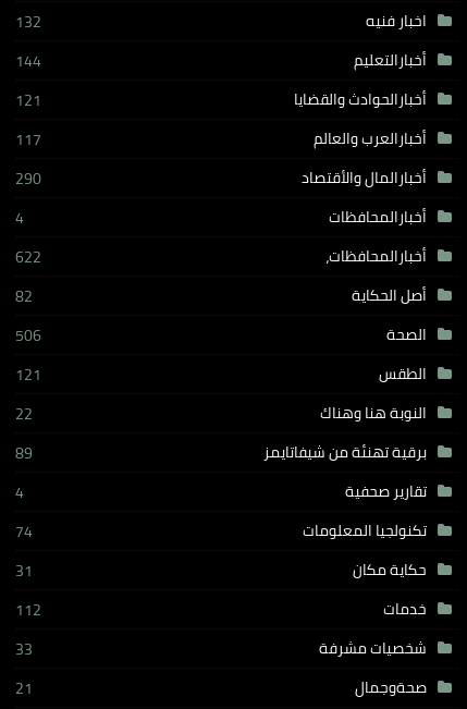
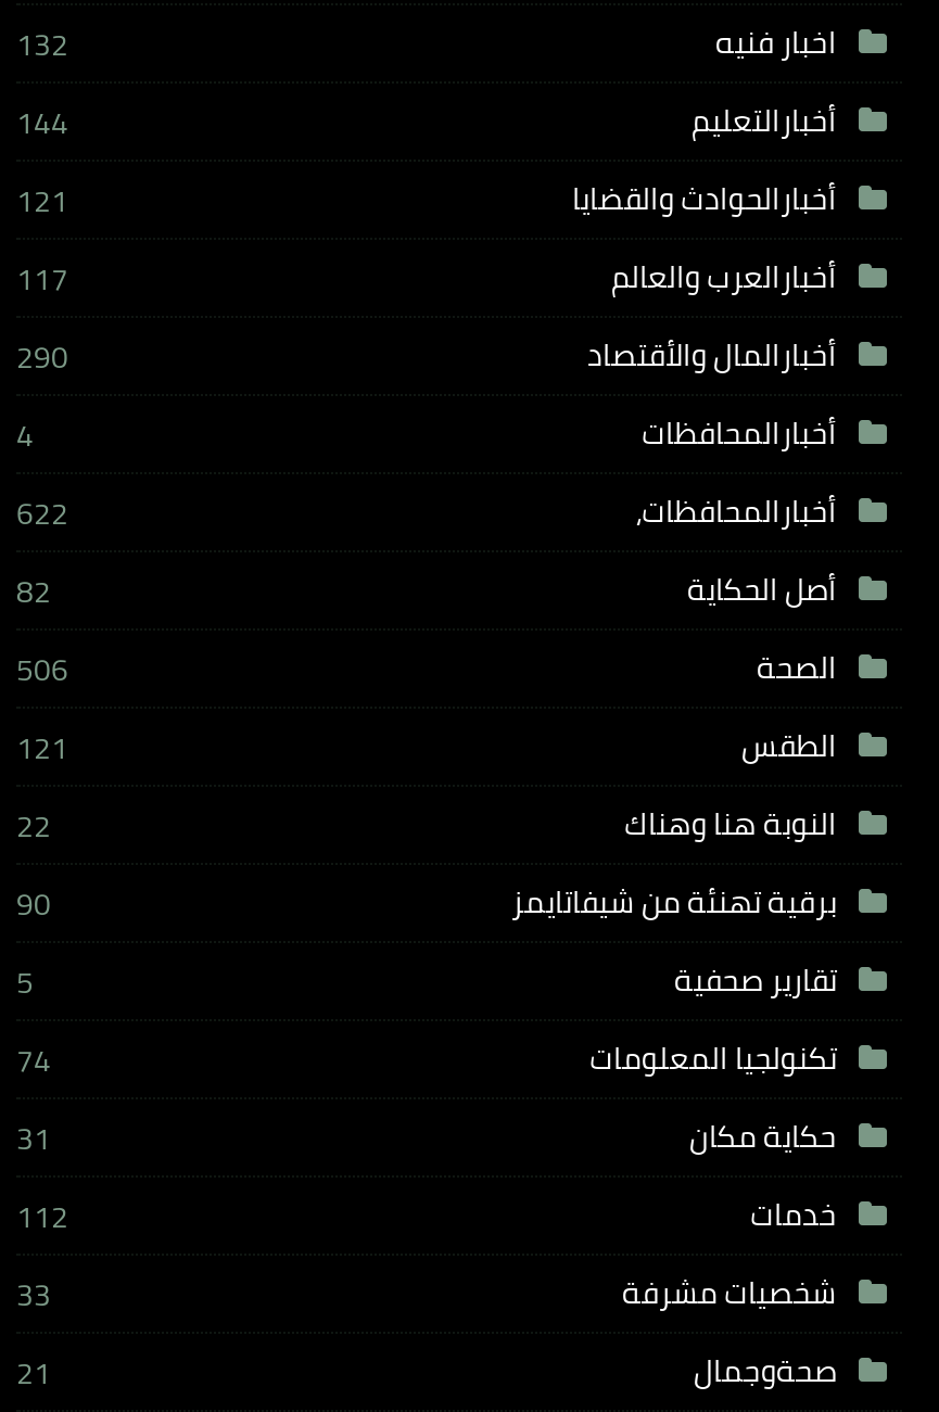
- 89
+ 90

- 4
+ 5
